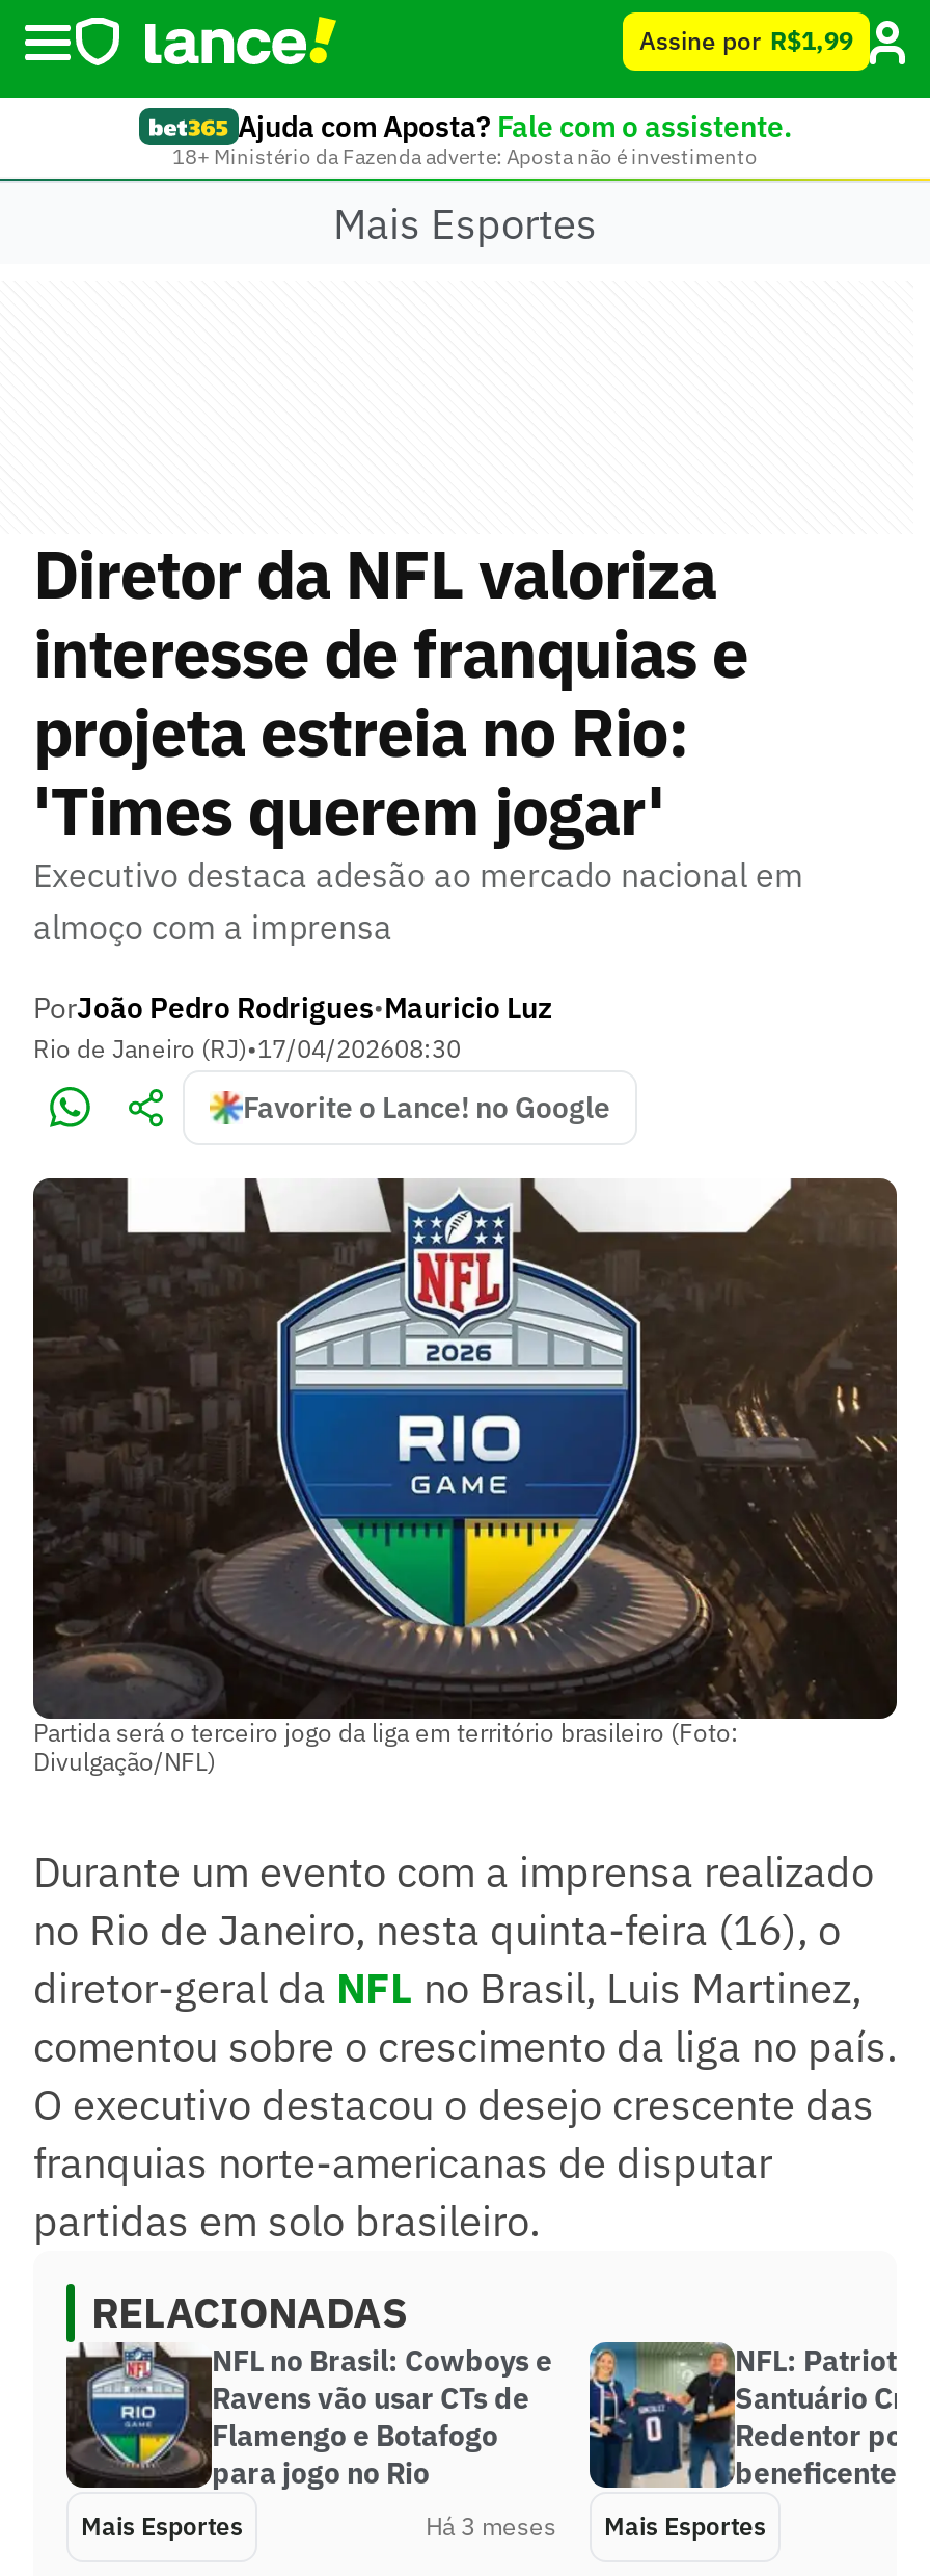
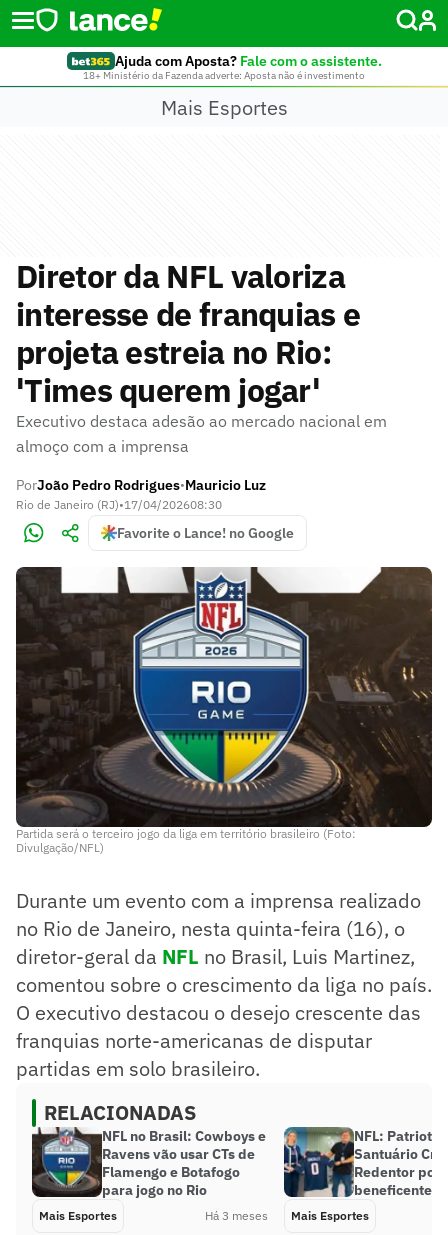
- Assine por R$1,99
